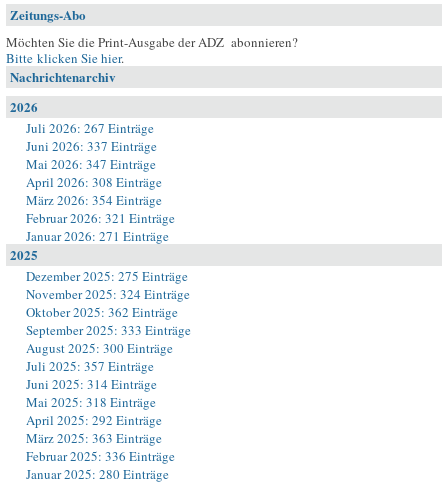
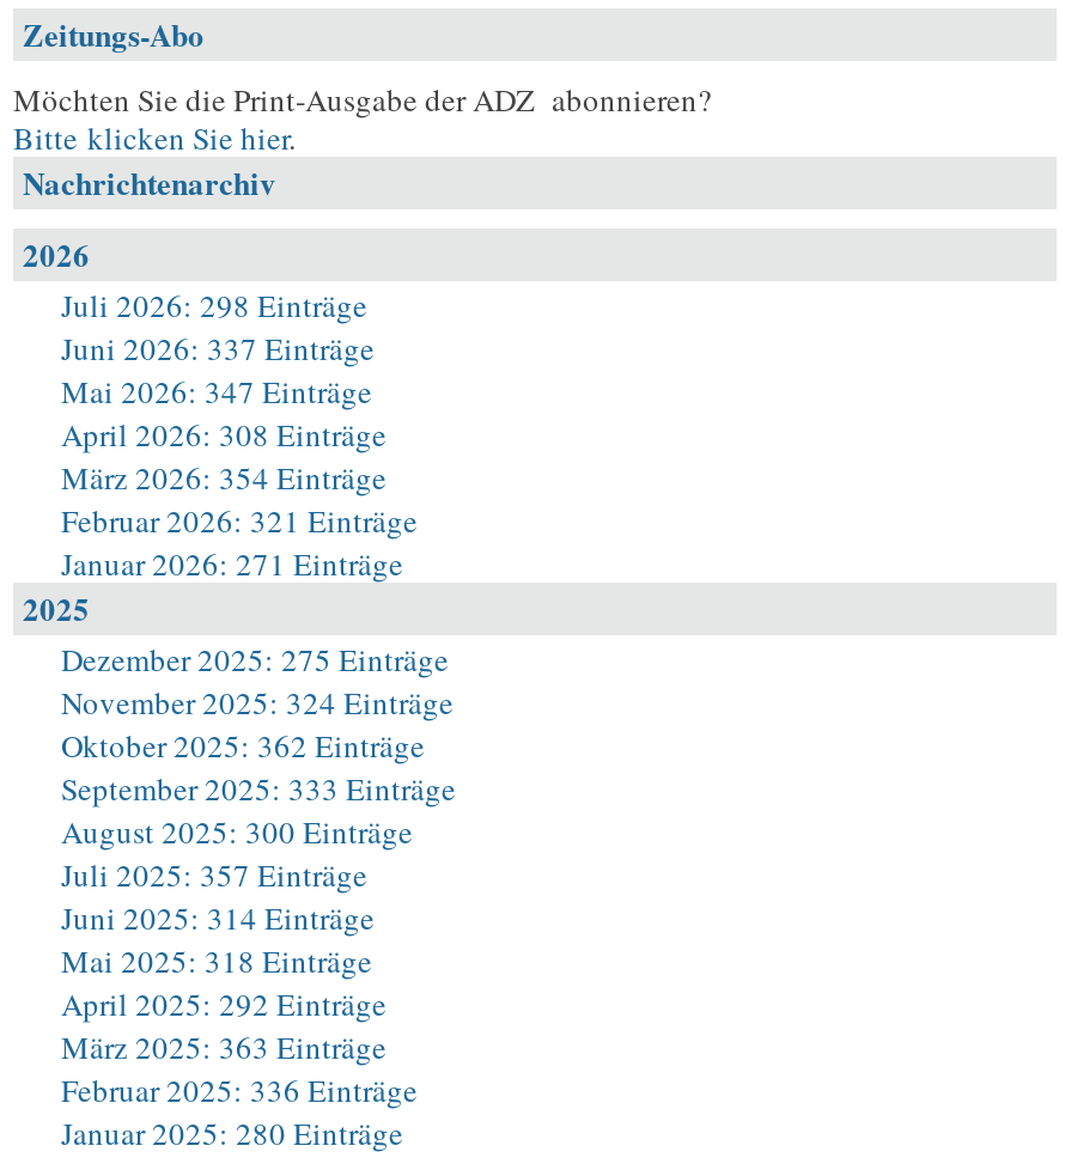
- Juli 2026: 267 Einträge
+ Juli 2026: 298 Einträge
